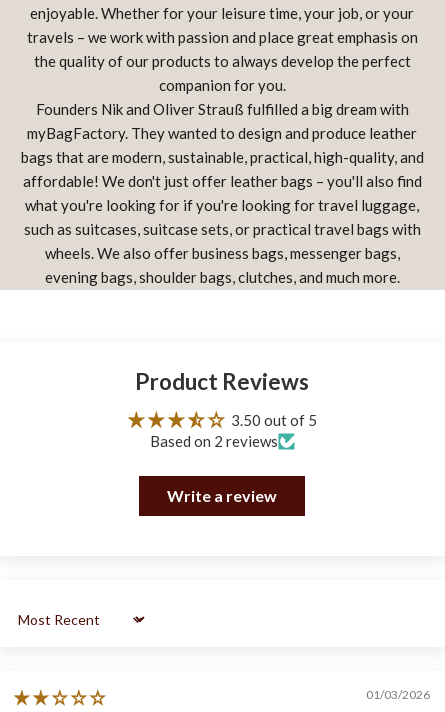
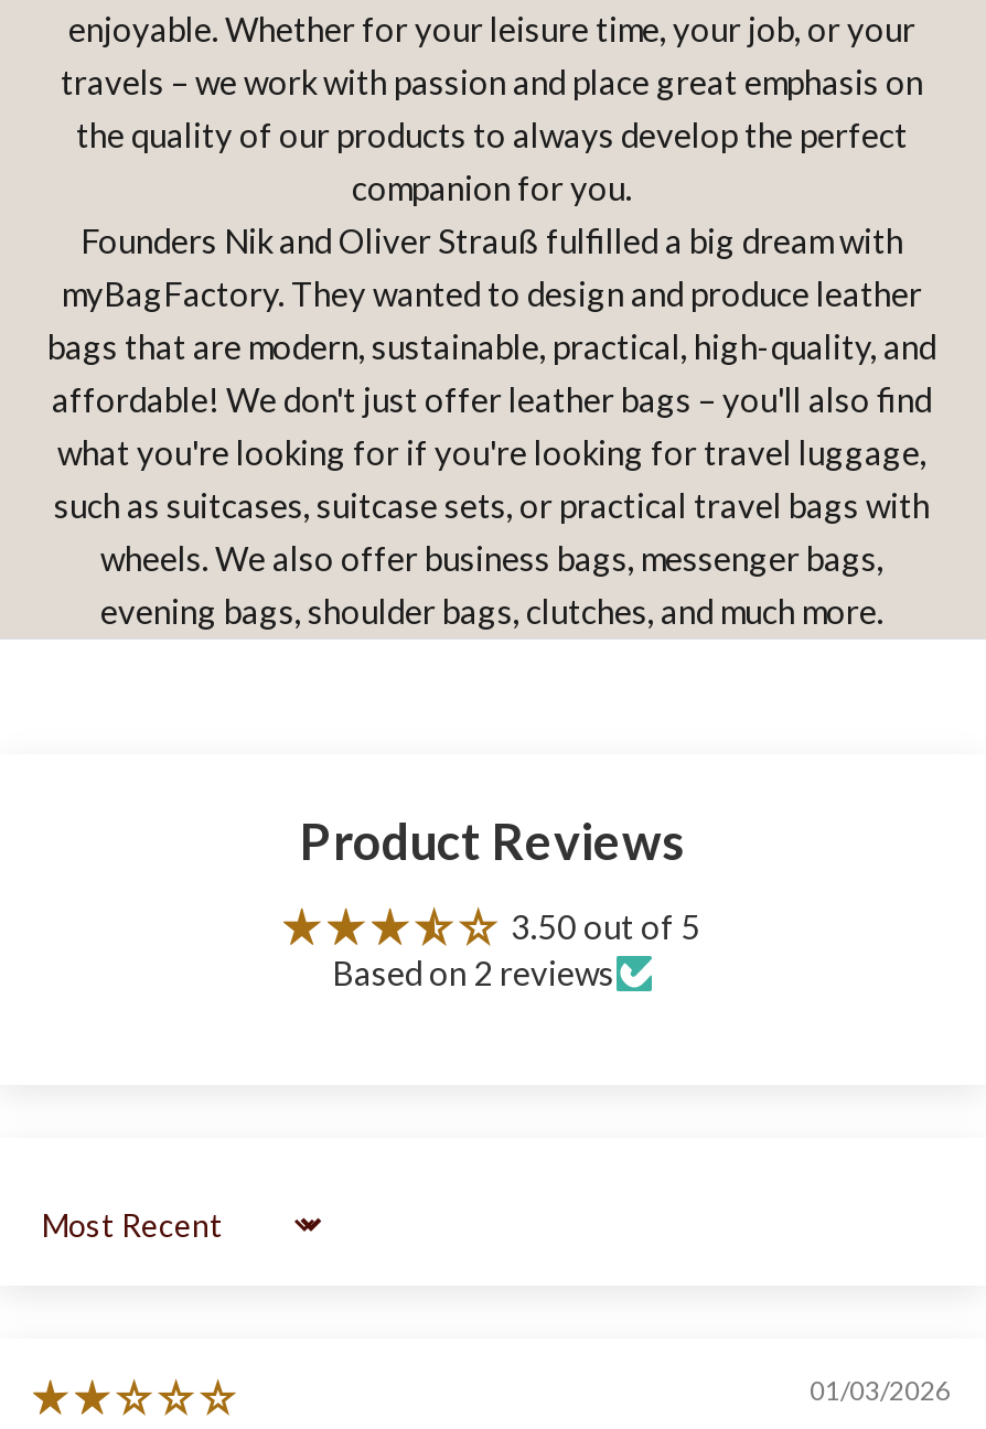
- Write a review
